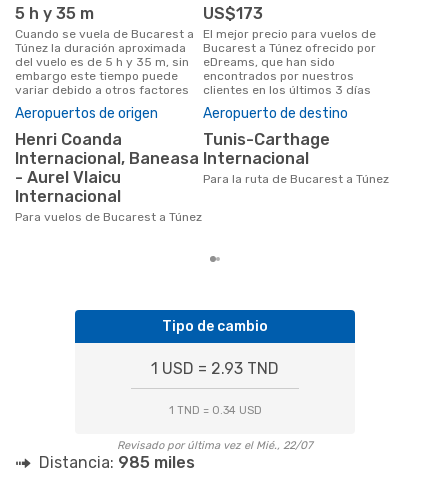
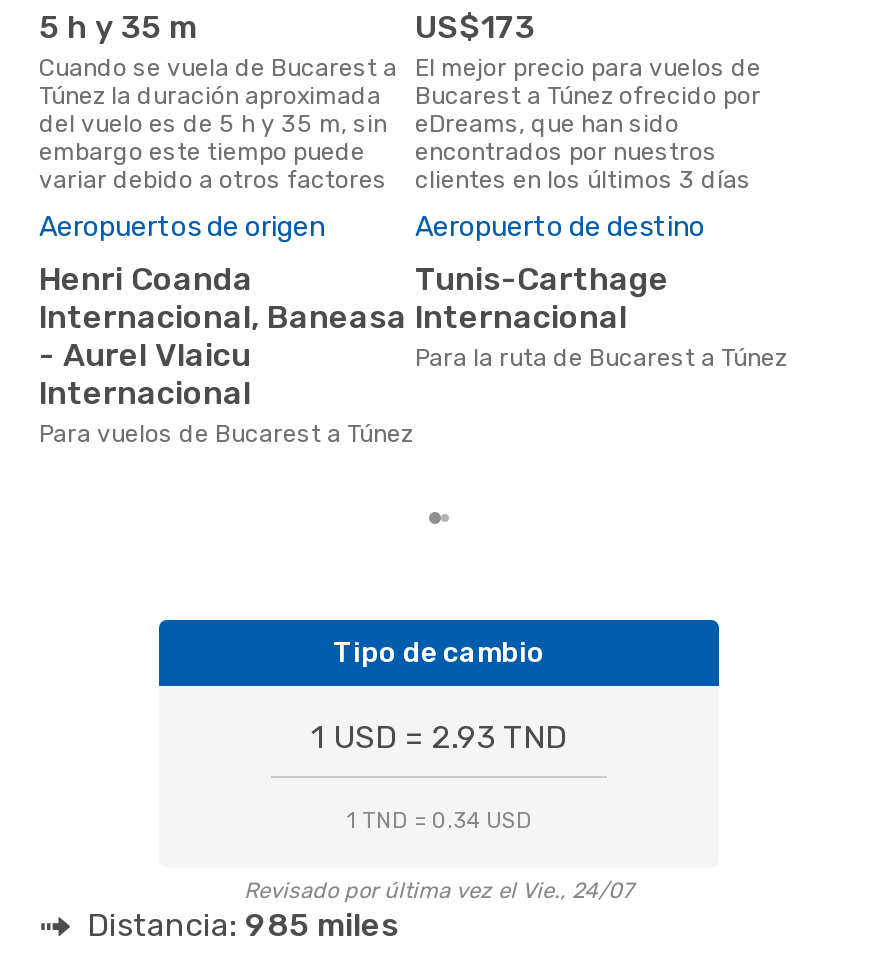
- Revisado por última vez el Mié., 22/07
+ Revisado por última vez el Vie., 24/07
